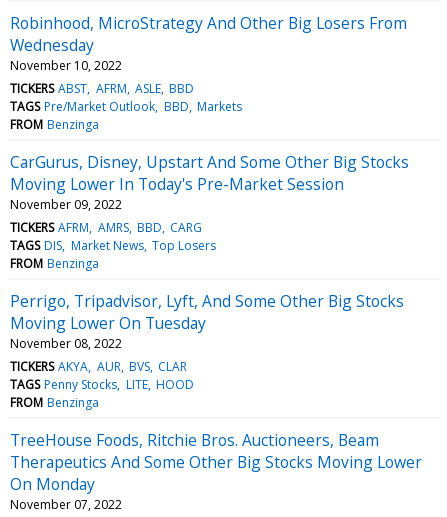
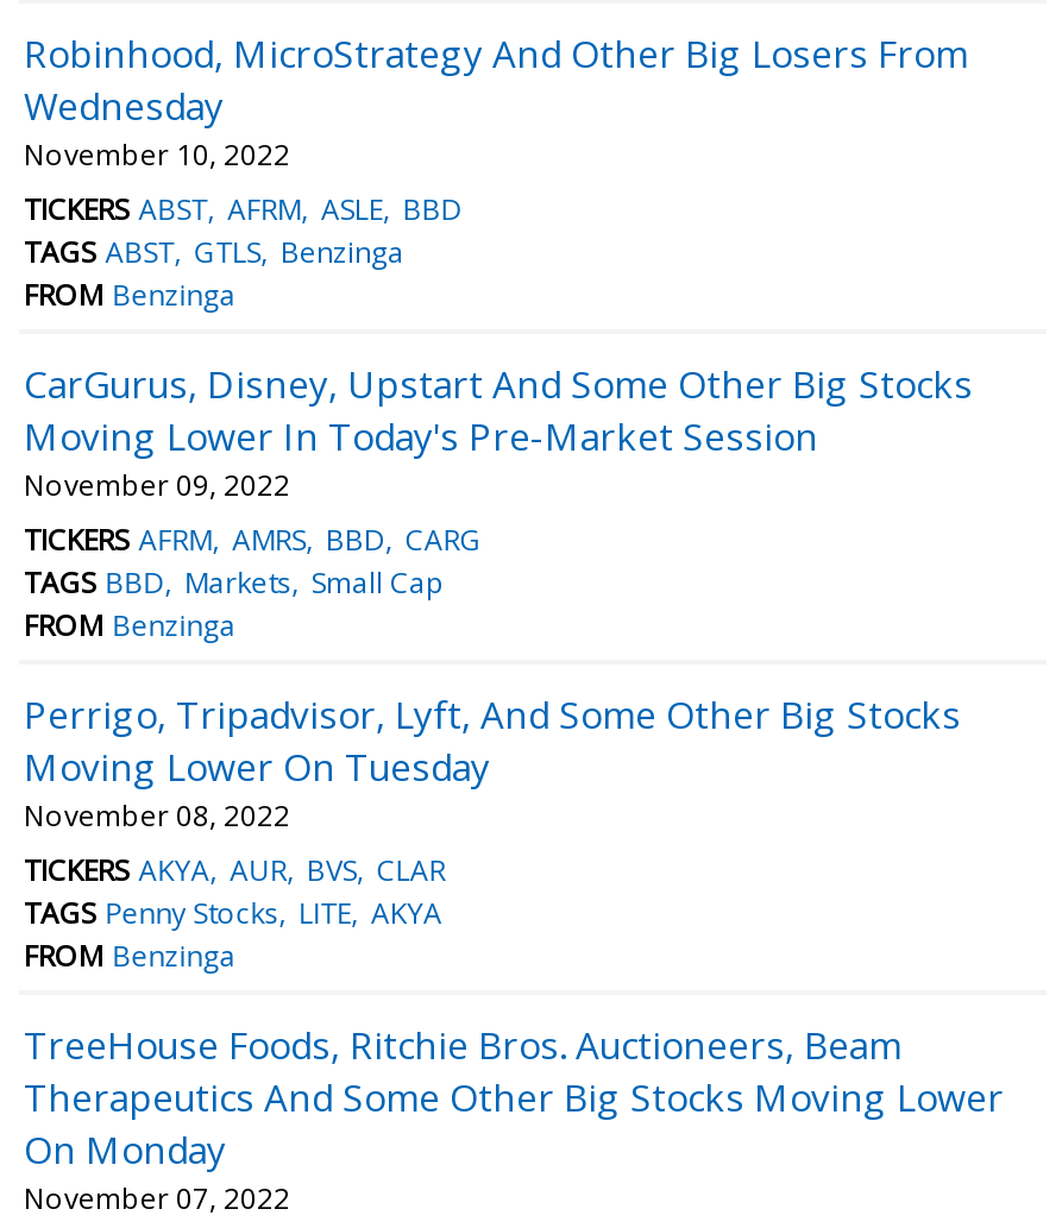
- TAGS Pre/Market Outlook BBD Markets
+ TAGS ABST GTLS Benzinga

- TAGS DIS Market News Top Losers
+ TAGS BBD Markets Small Cap

- TAGS Penny Stocks LITE HOOD
+ TAGS Penny Stocks LITE AKYA
